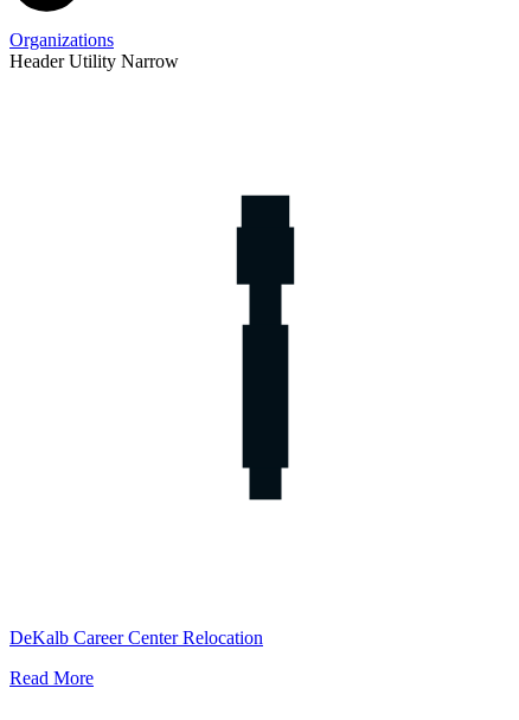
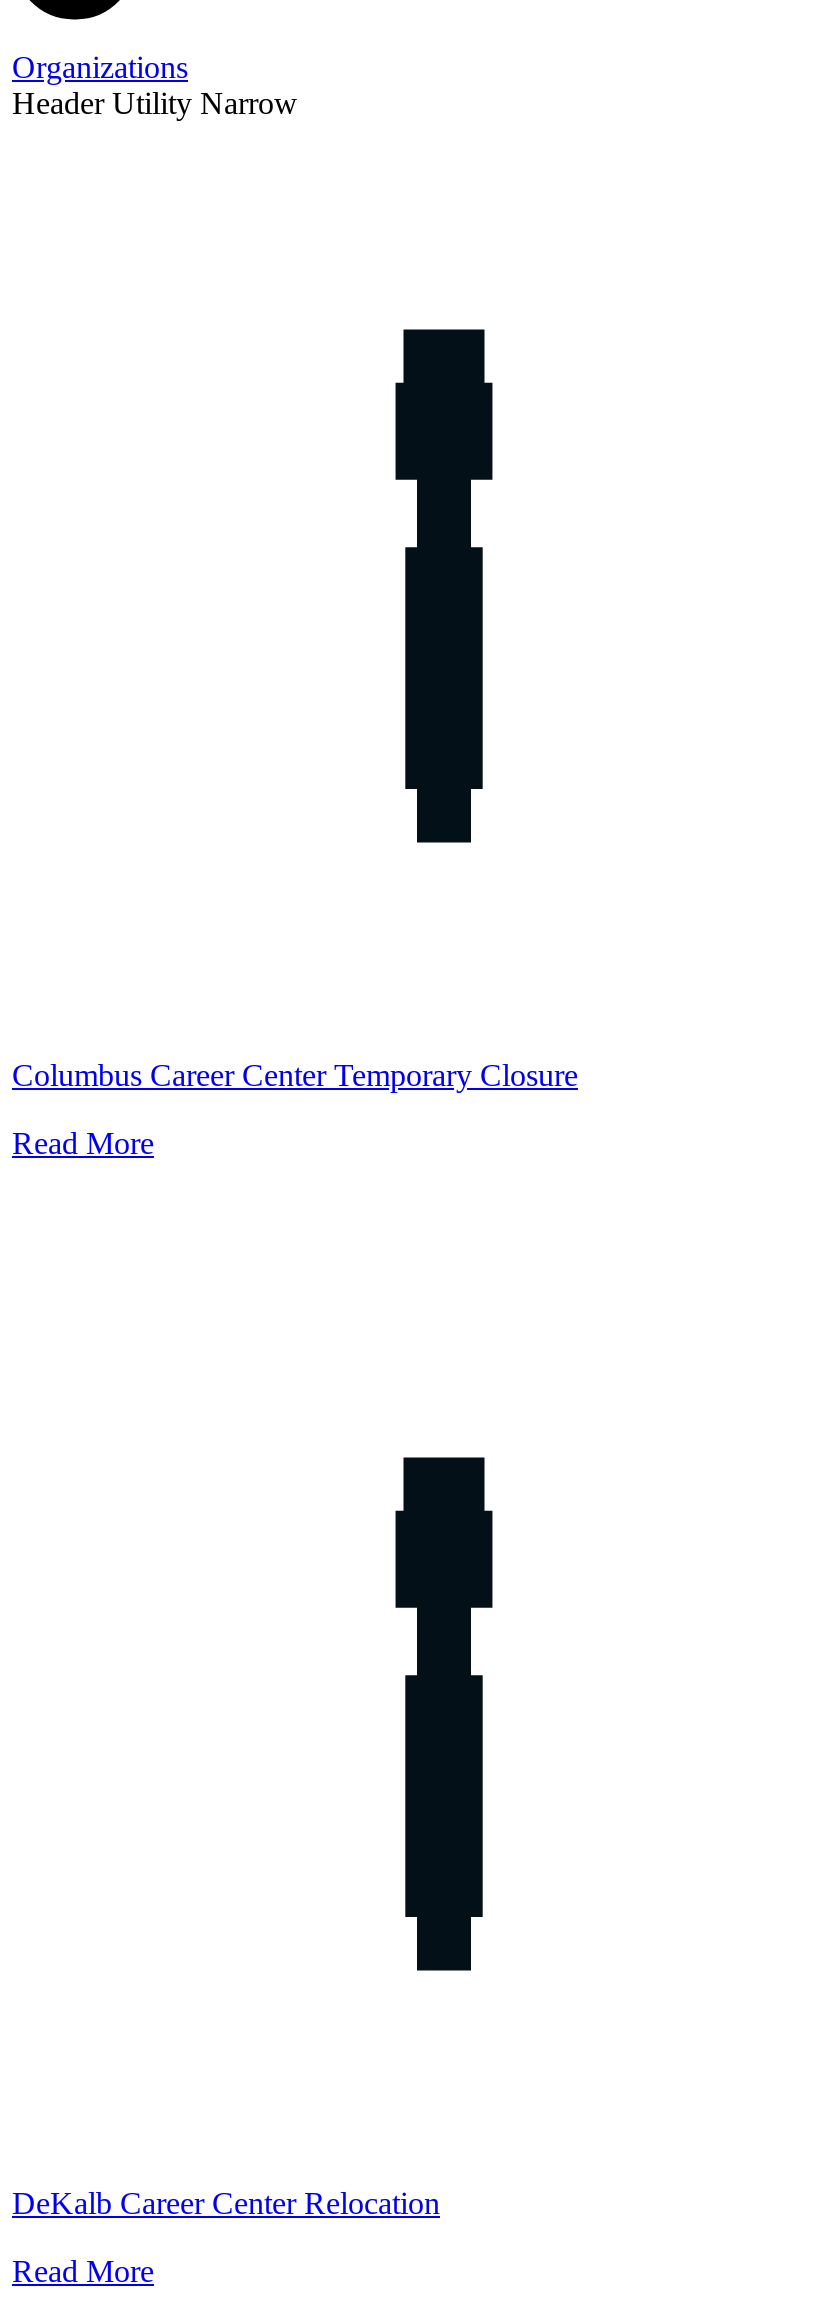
+ Columbus Career Center Temporary Closure
+ Read More
